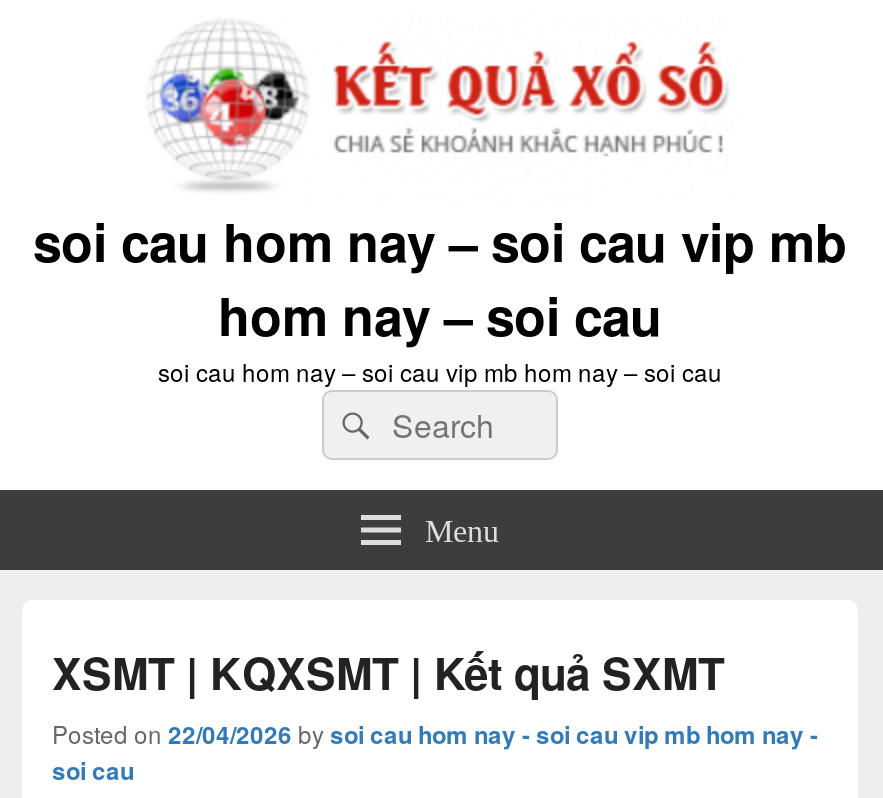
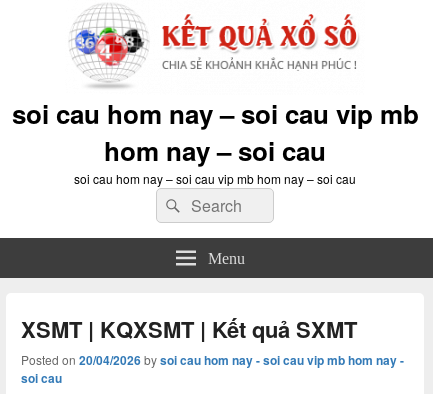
- Posted on 22/04/2026 by soi cau hom nay - soi cau vip mb hom nay -
+ Posted on 20/04/2026 by soi cau hom nay - soi cau vip mb hom nay -
